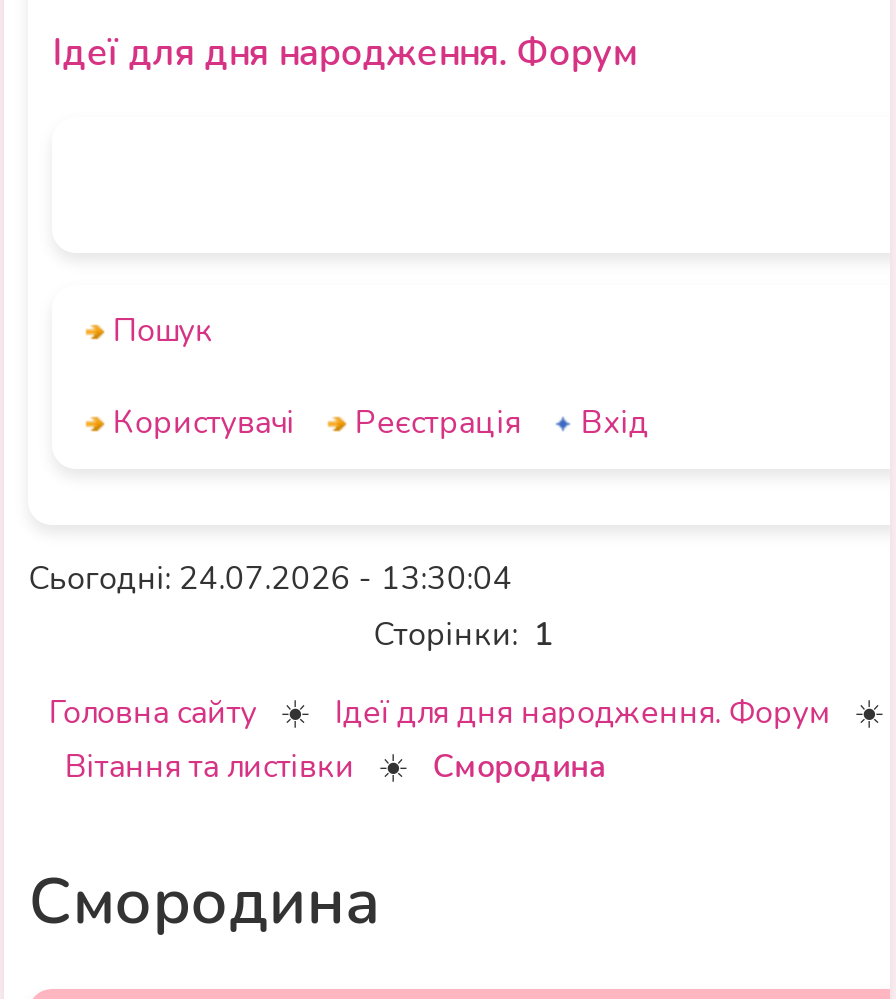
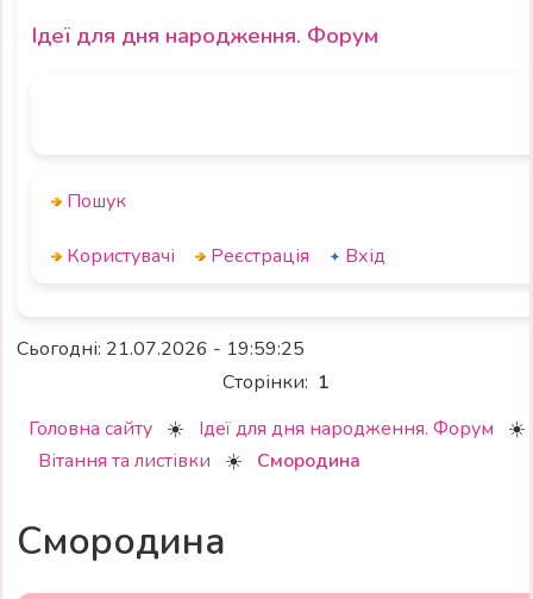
- Сьогодні: 24.07.2026 - 13:30:04
+ Сьогодні: 21.07.2026 - 19:59:25
